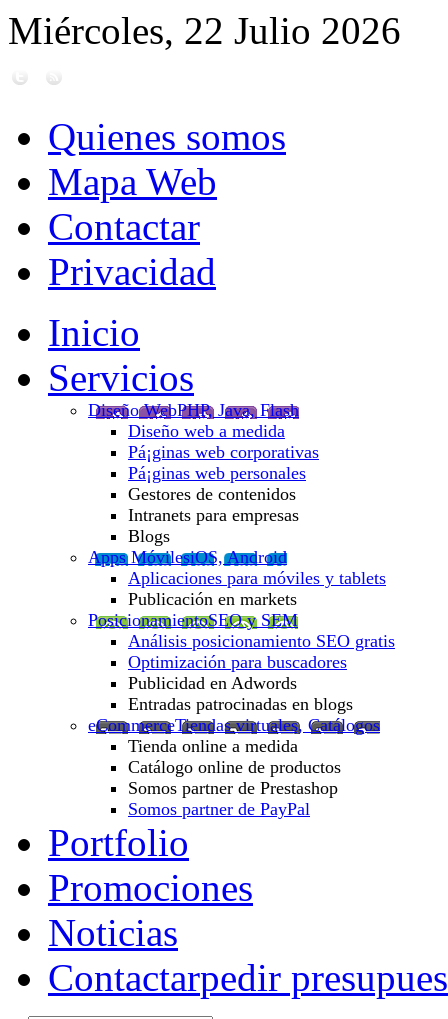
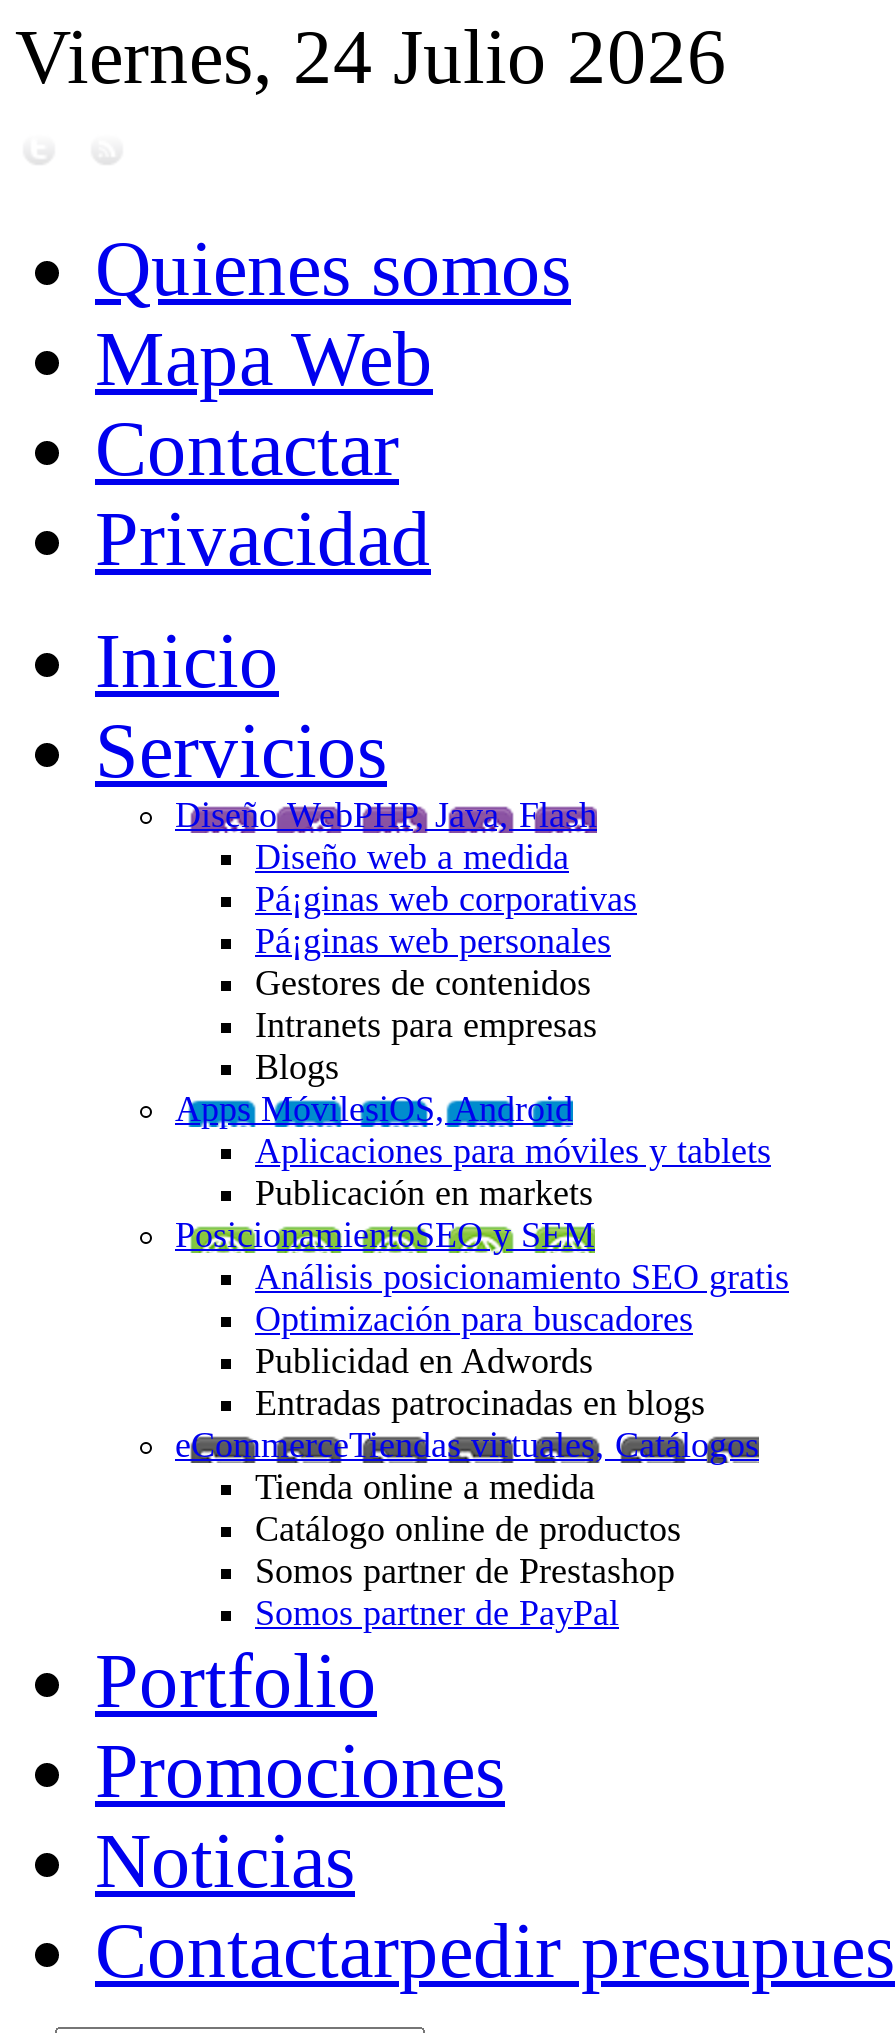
- Miércoles, 22 Julio 2026
+ Viernes, 24 Julio 2026
